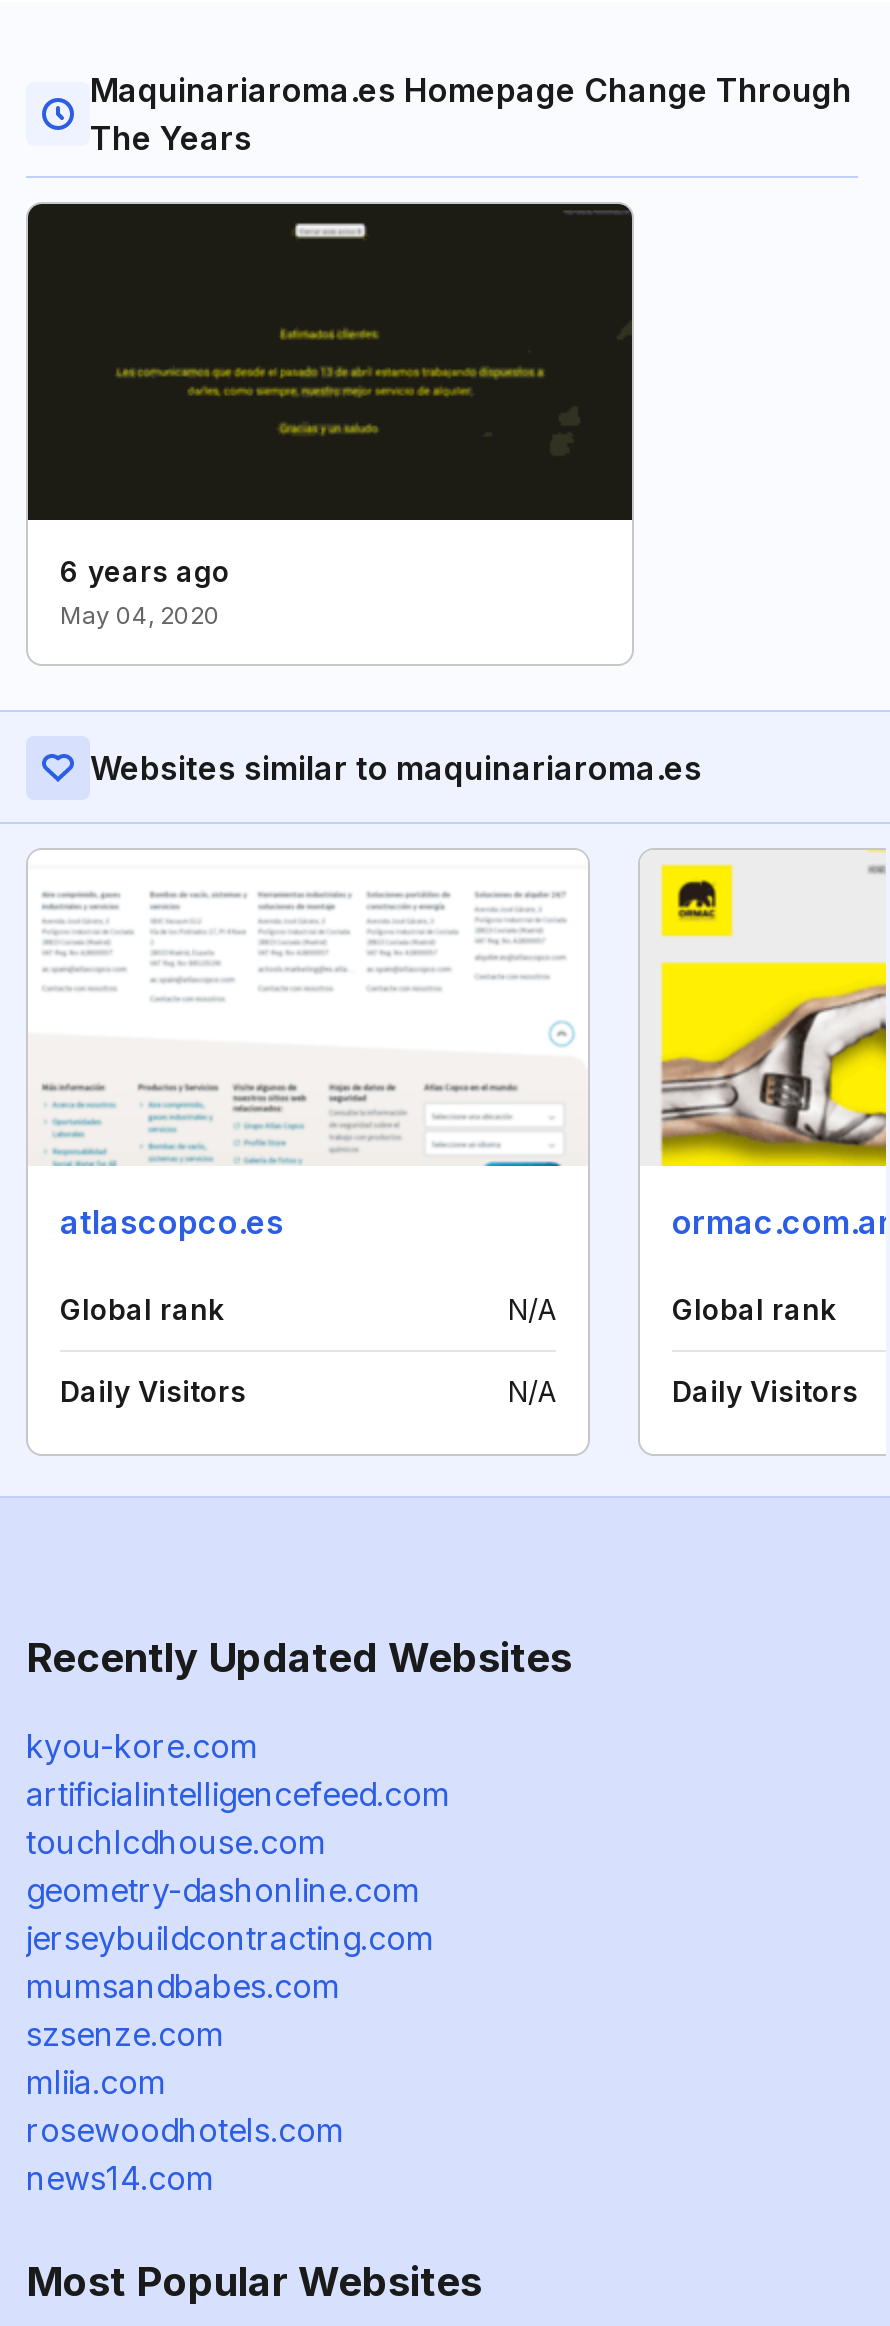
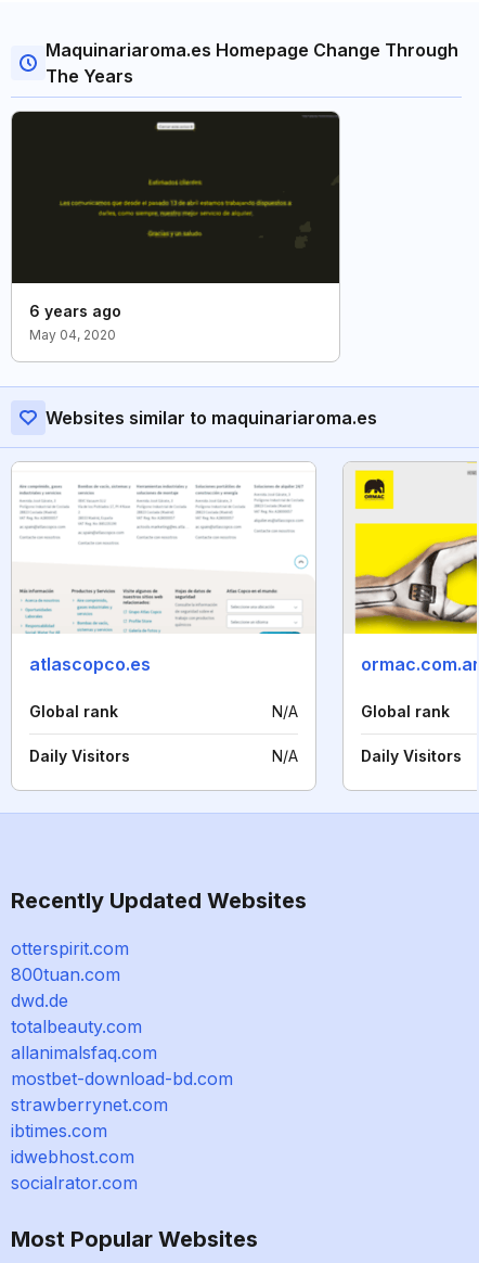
- kyou-kore.com
- artificialintelligencefeed.com
- touchlcdhouse.com
- geometry-dashonline.com
- jerseybuildcontracting.com
- mumsandbabes.com
- szsenze.com
- mliia.com
- rosewoodhotels.com
- news14.com
+ otterspirit.com
+ 800tuan.com
+ dwd.de
+ totalbeauty.com
+ allanimalsfaq.com
+ mostbet-download-bd.com
+ strawberrynet.com
+ ibtimes.com
+ idwebhost.com
+ socialrator.com
